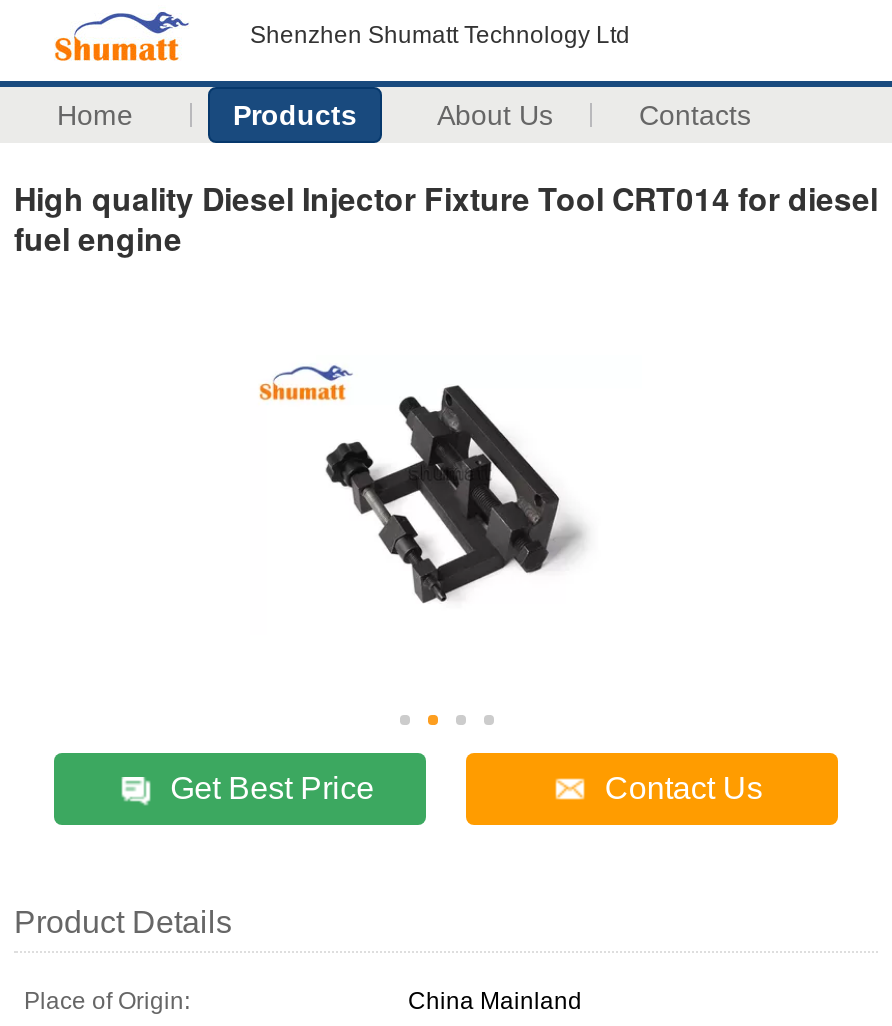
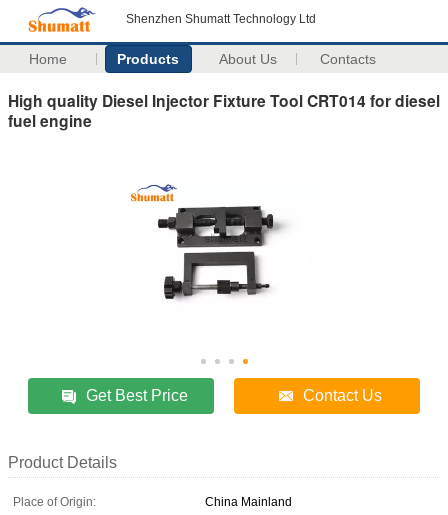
- [image]
+ [image]
